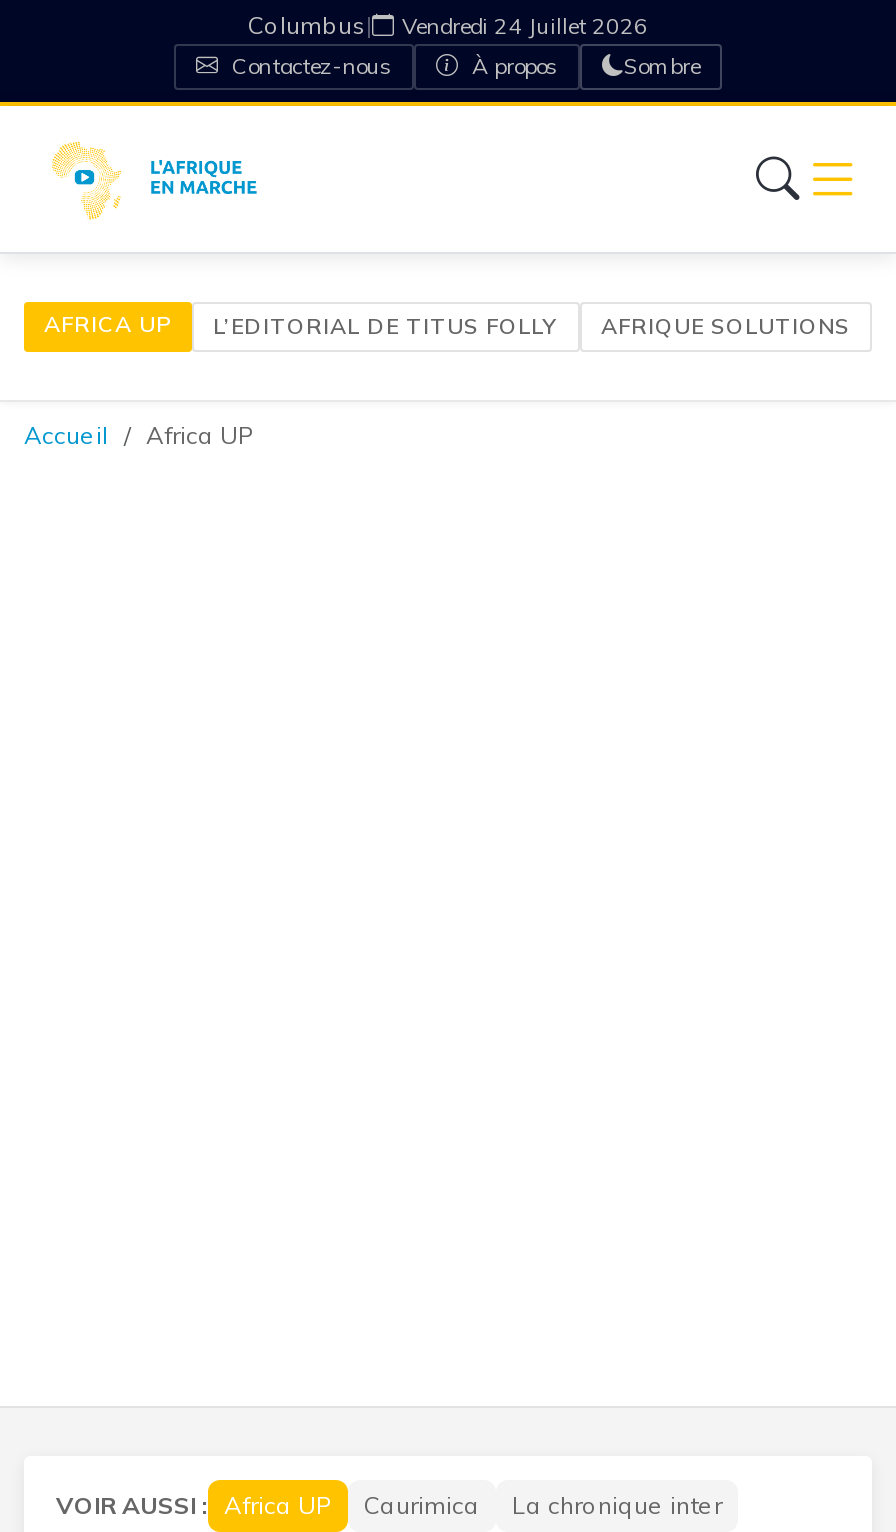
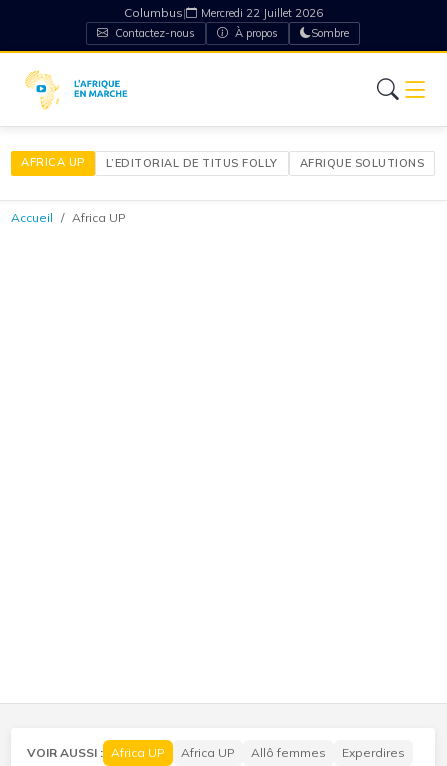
- Vendredi 24 Juillet 2026
+ Mercredi 22 Juillet 2026

- Caurimica
- La chronique inter
+ Africa UP
+ Allô femmes
+ Experdires
